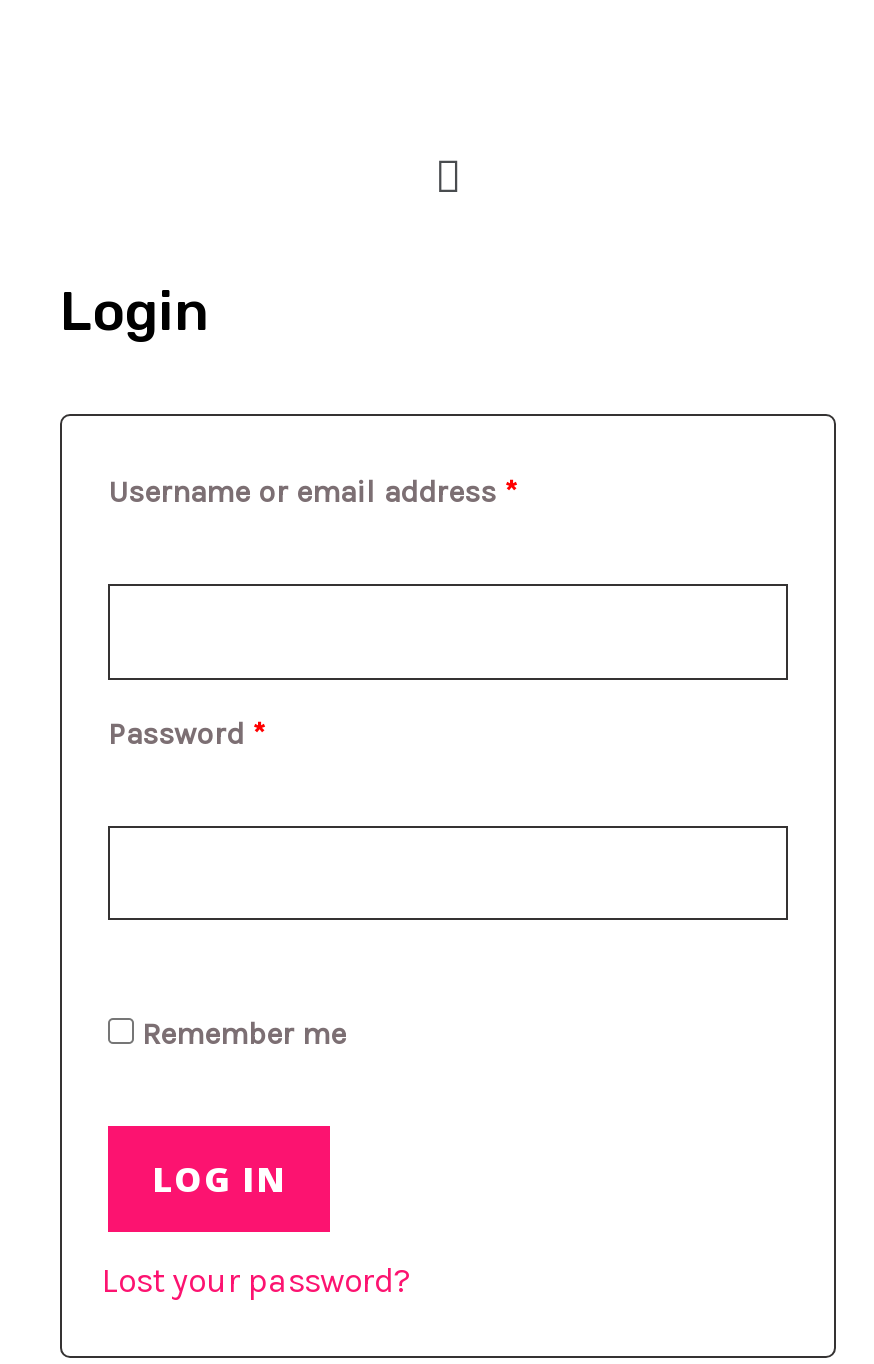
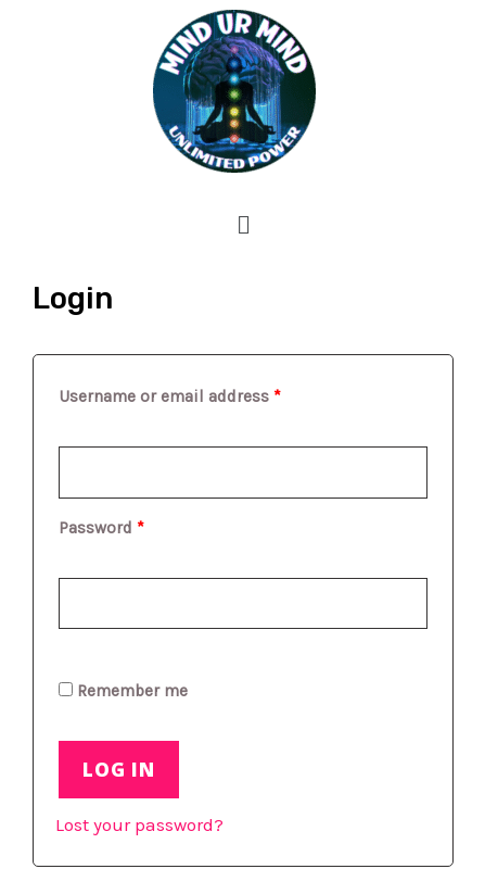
+ [image]
